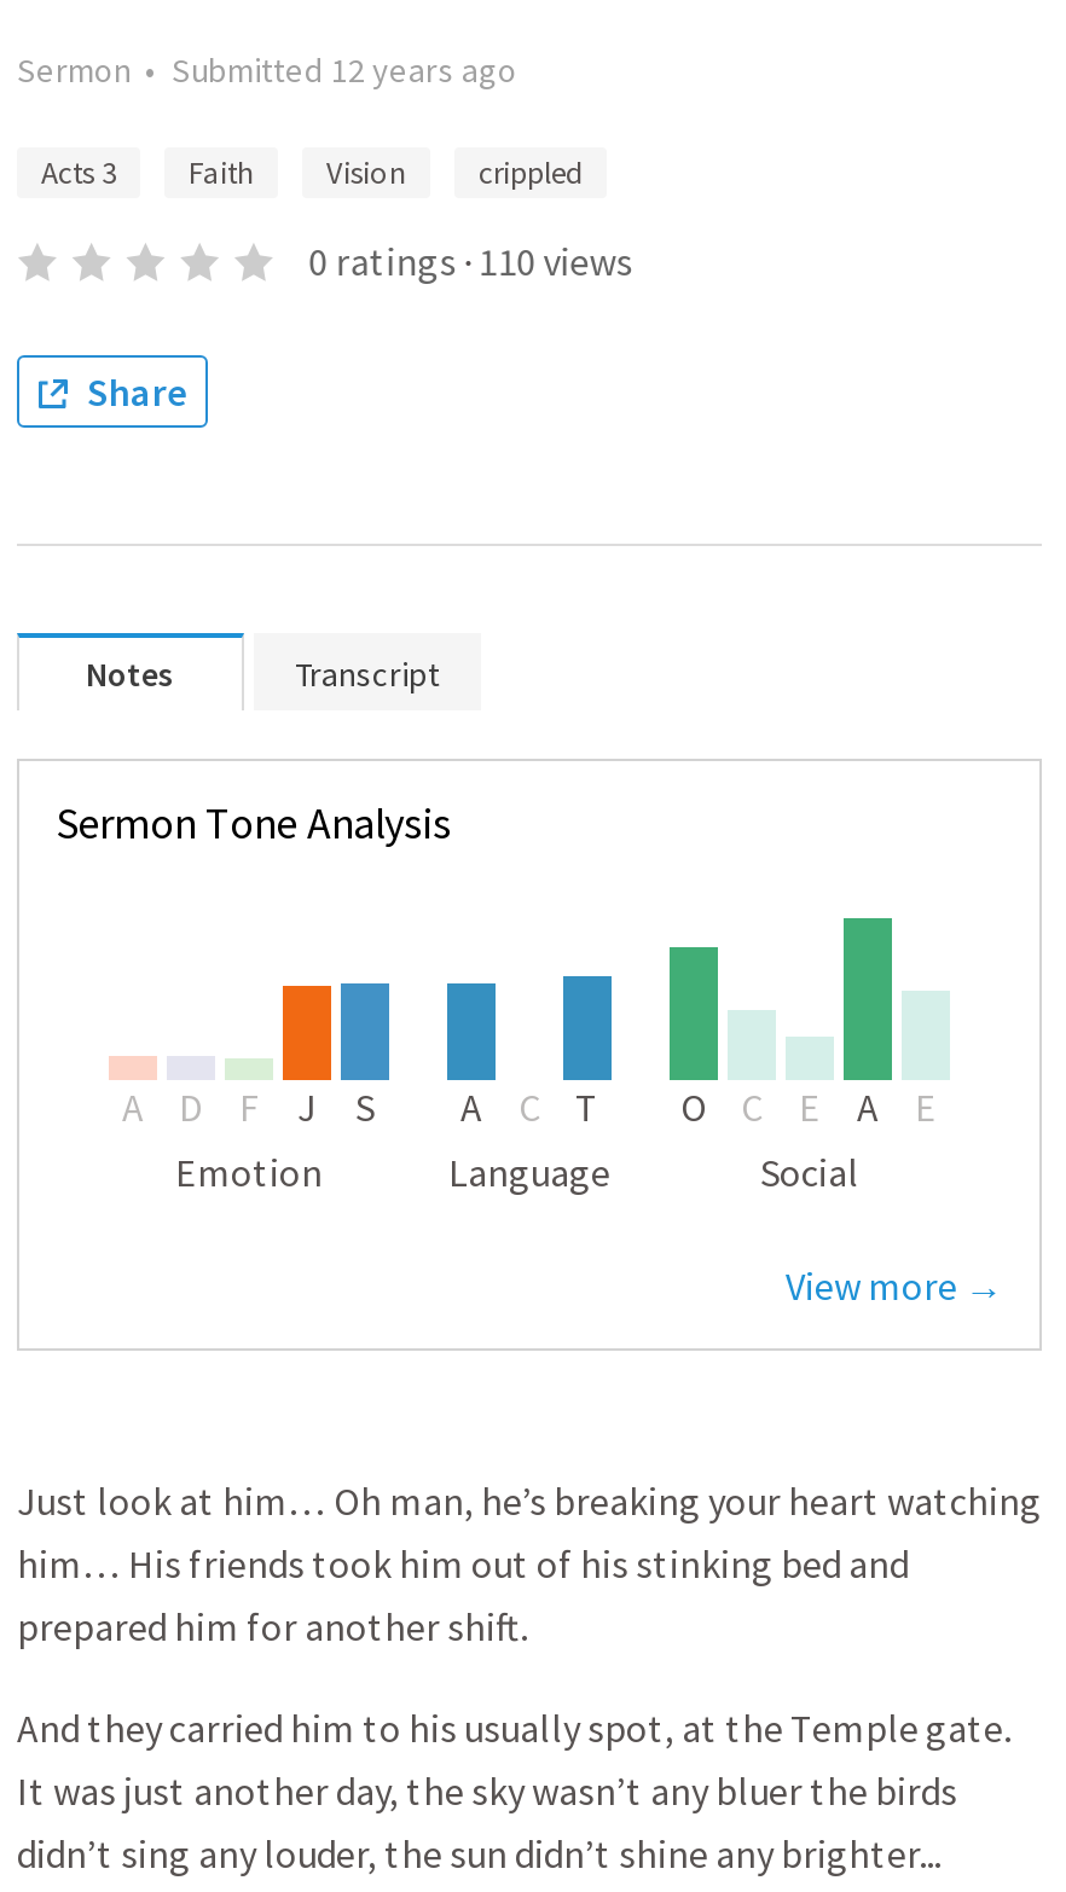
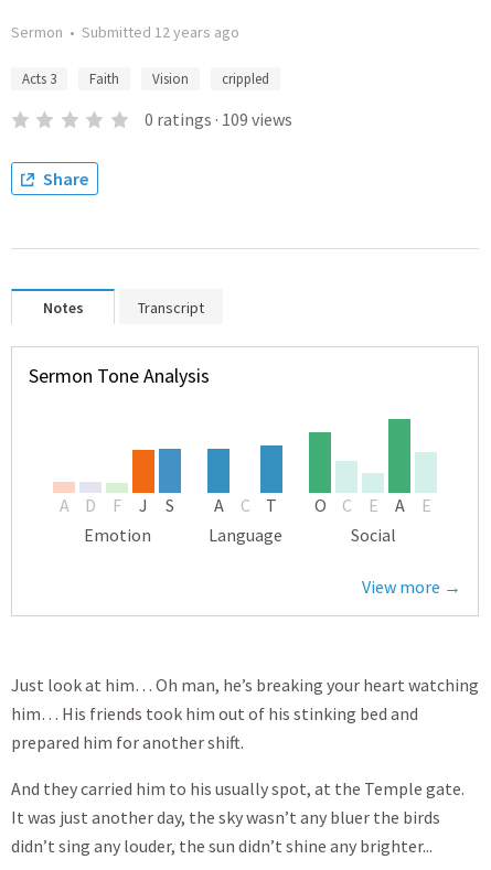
- 0 ratings · 110 views
+ 0 ratings · 109 views
